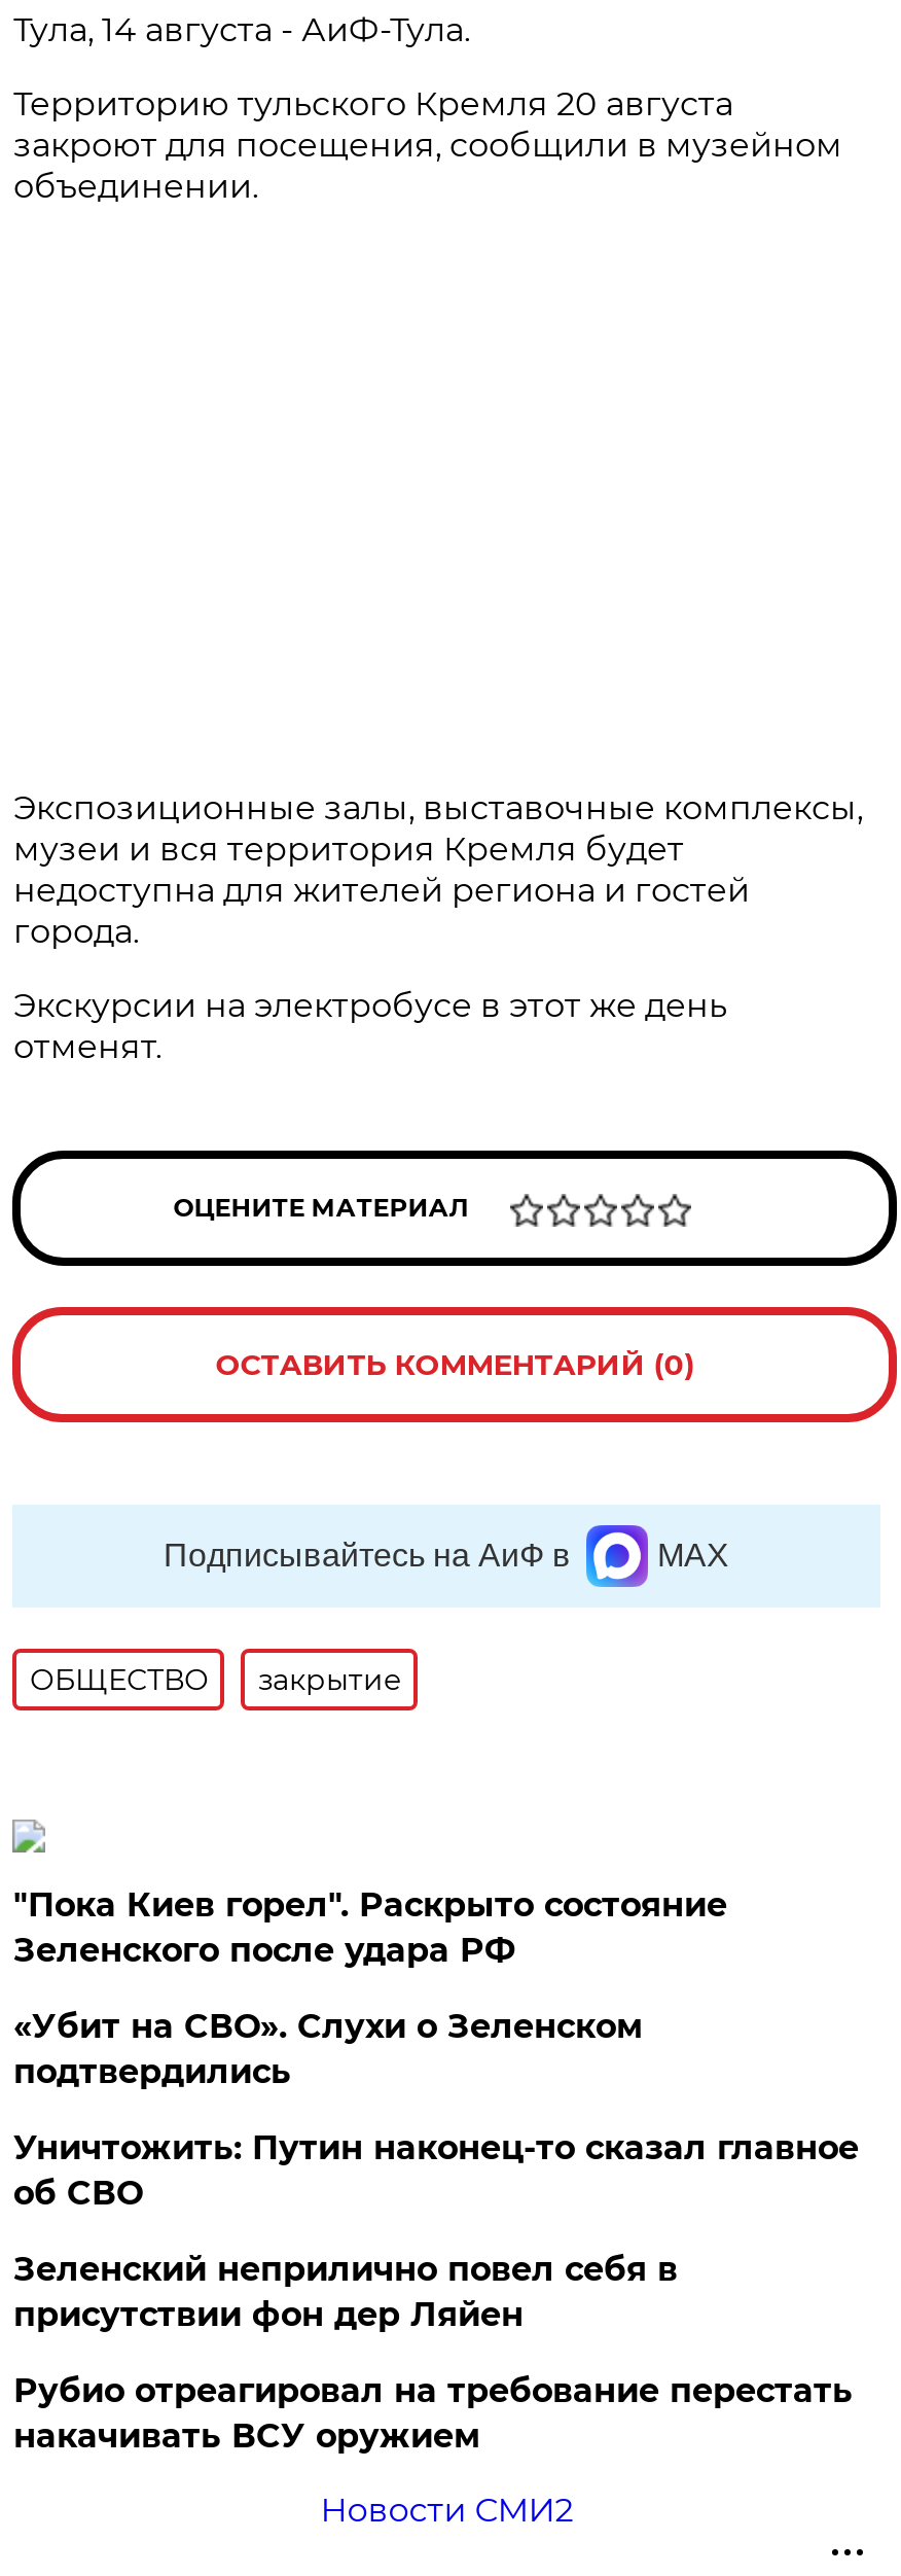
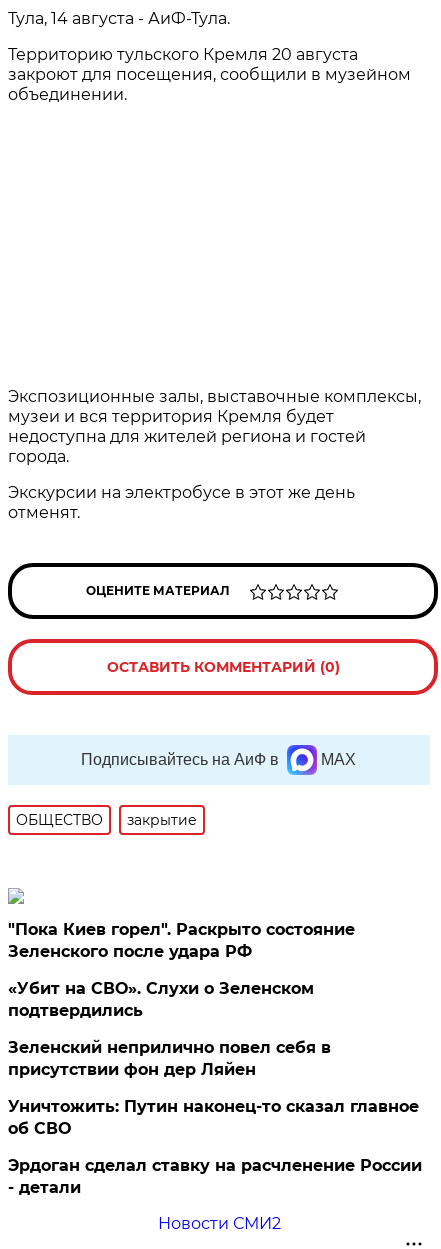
moved down: Уничтожить: Путин наконец-то сказал главное | об СВО

moved up: Зеленский неприлично повел cебя в | присутствии фон дер Ляйен

- Рубио отреагировал на требование перестать
- накачивать ВСУ оружием
+ Эрдоган сделал ставку на расчленение России
+ - детали
